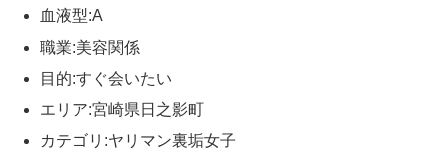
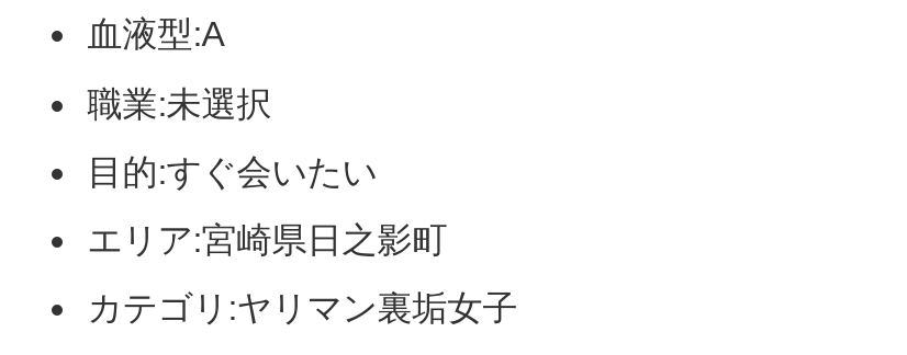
- 職業:美容関係
+ 職業:未選択
